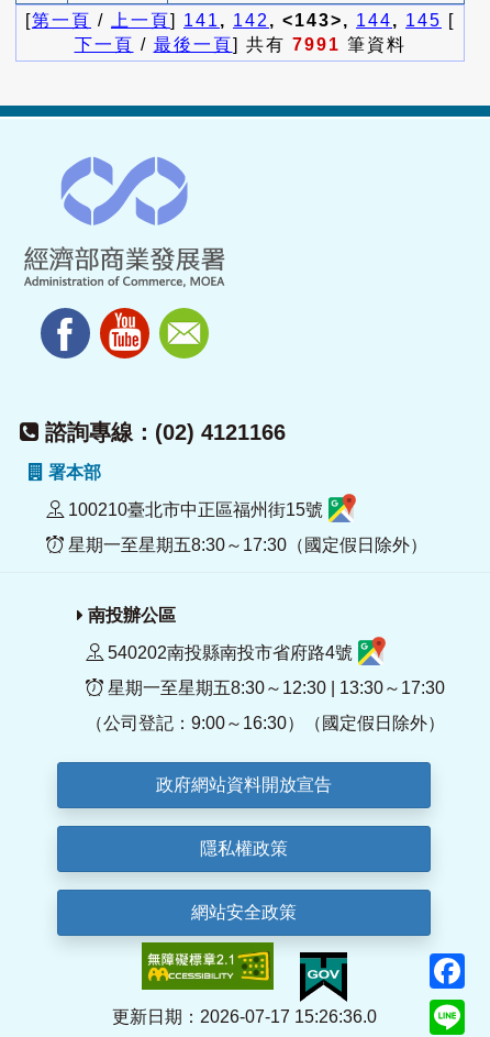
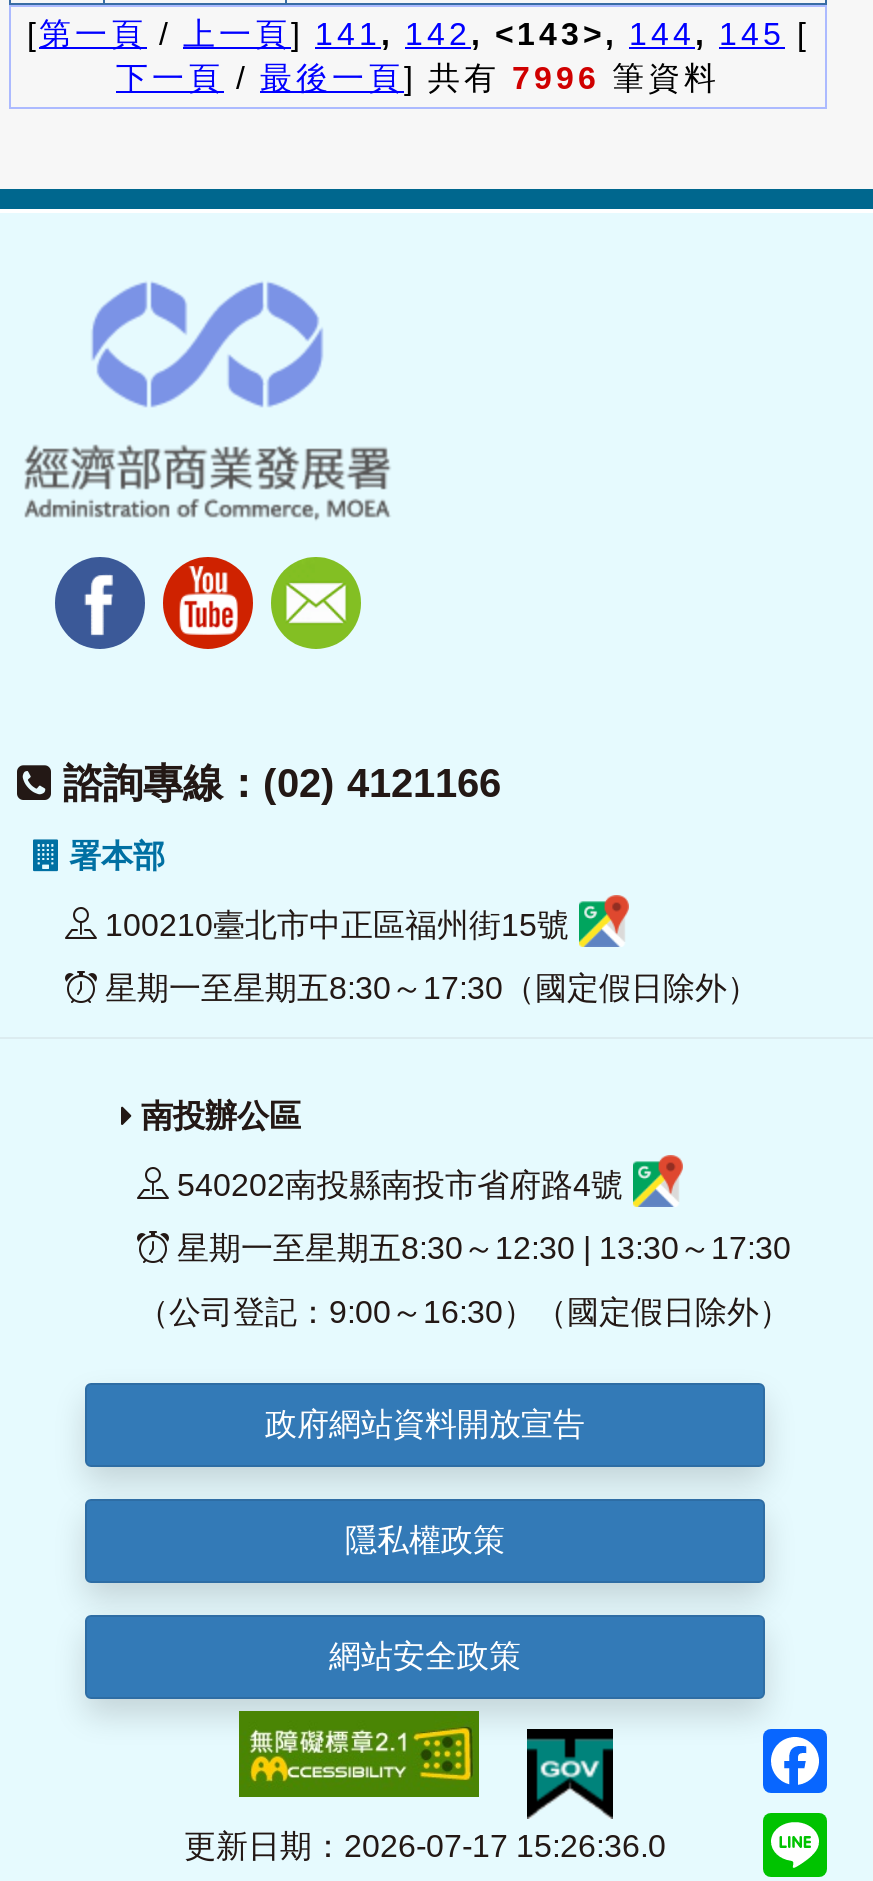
- 下一頁/最後一頁] 共有7991筆資料
+ 下一頁/最後一頁] 共有7996筆資料
